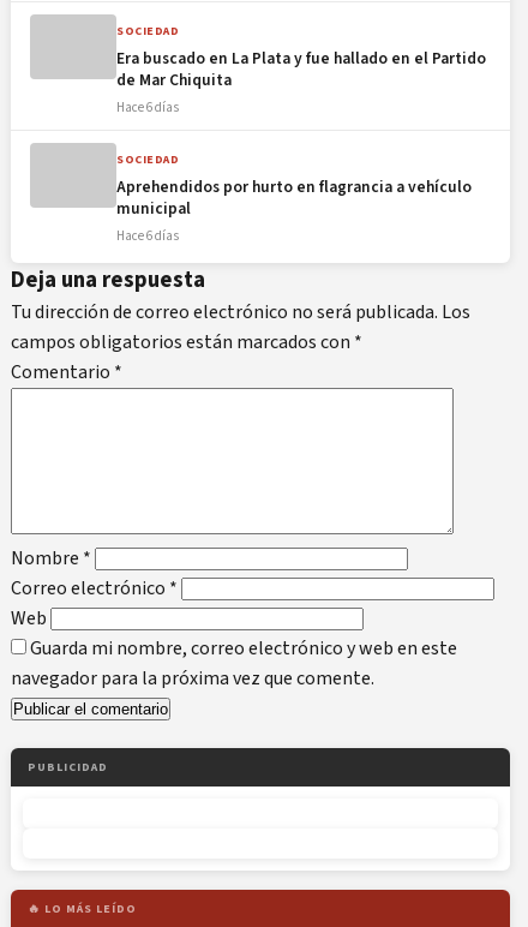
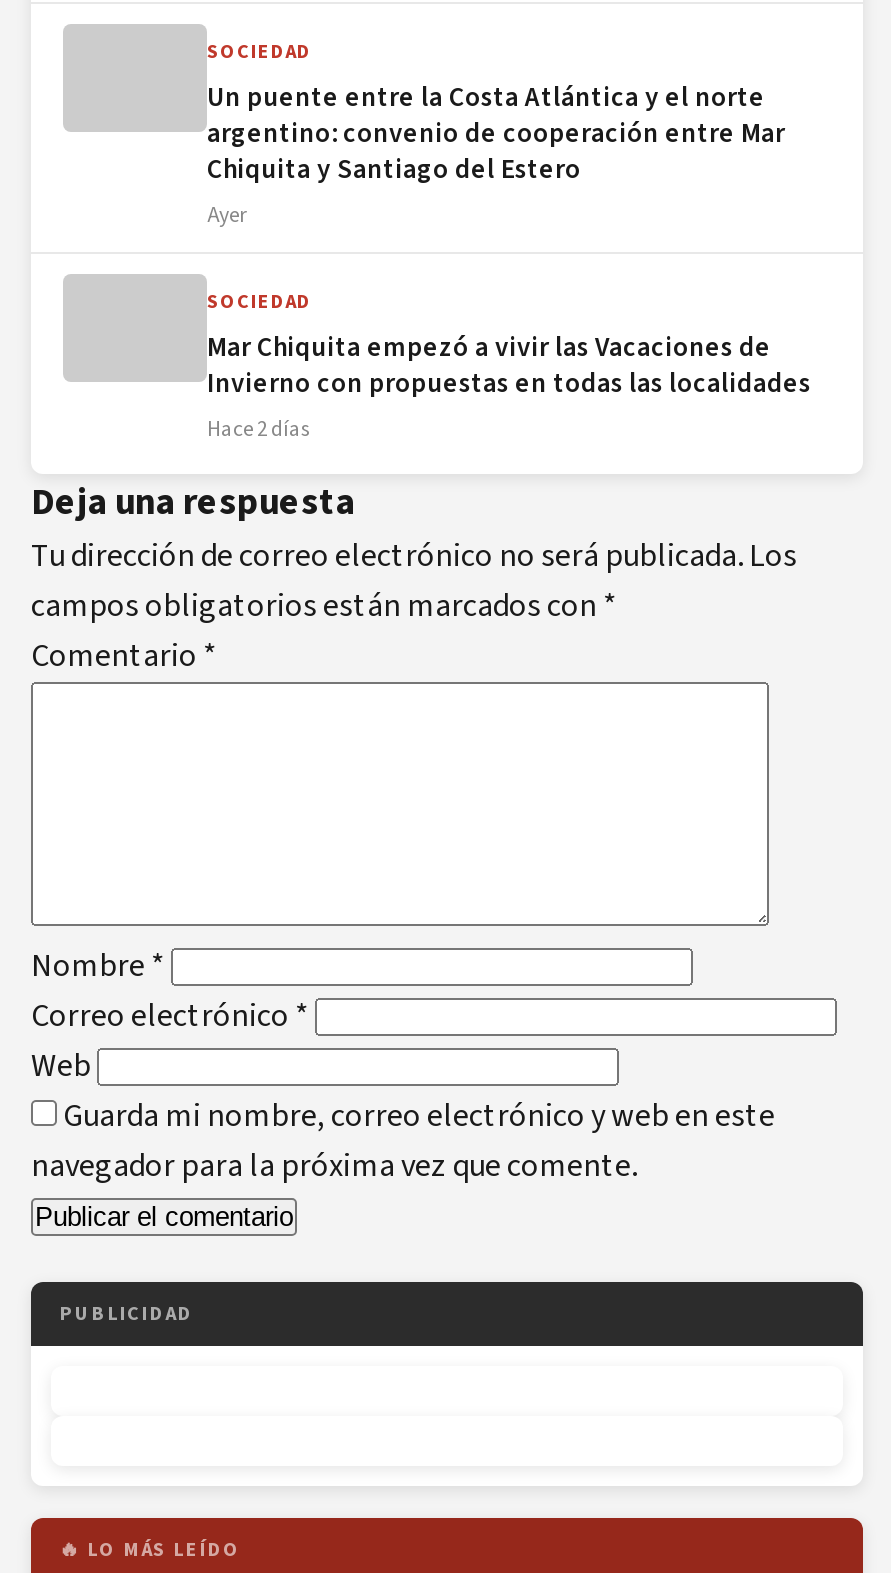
- Era buscado en La Plata y fue hallado en el Partido
- de Mar Chiquita
- Hace 6 días
+ Un puente entre la Costa Atlántica y el norte
+ argentino: convenio de cooperación entre Mar
+ Chiquita y Santiago del Estero
+ Ayer

- Aprehendidos por hurto en flagrancia a vehículo
- municipal
- Hace 6 días
+ Mar Chiquita empezó a vivir las Vacaciones de
+ Invierno con propuestas en todas las localidades
+ Hace 2 días
